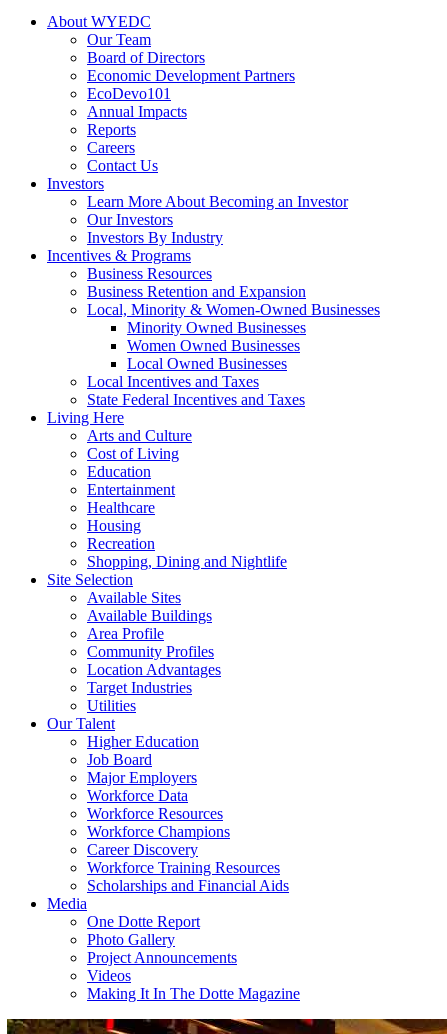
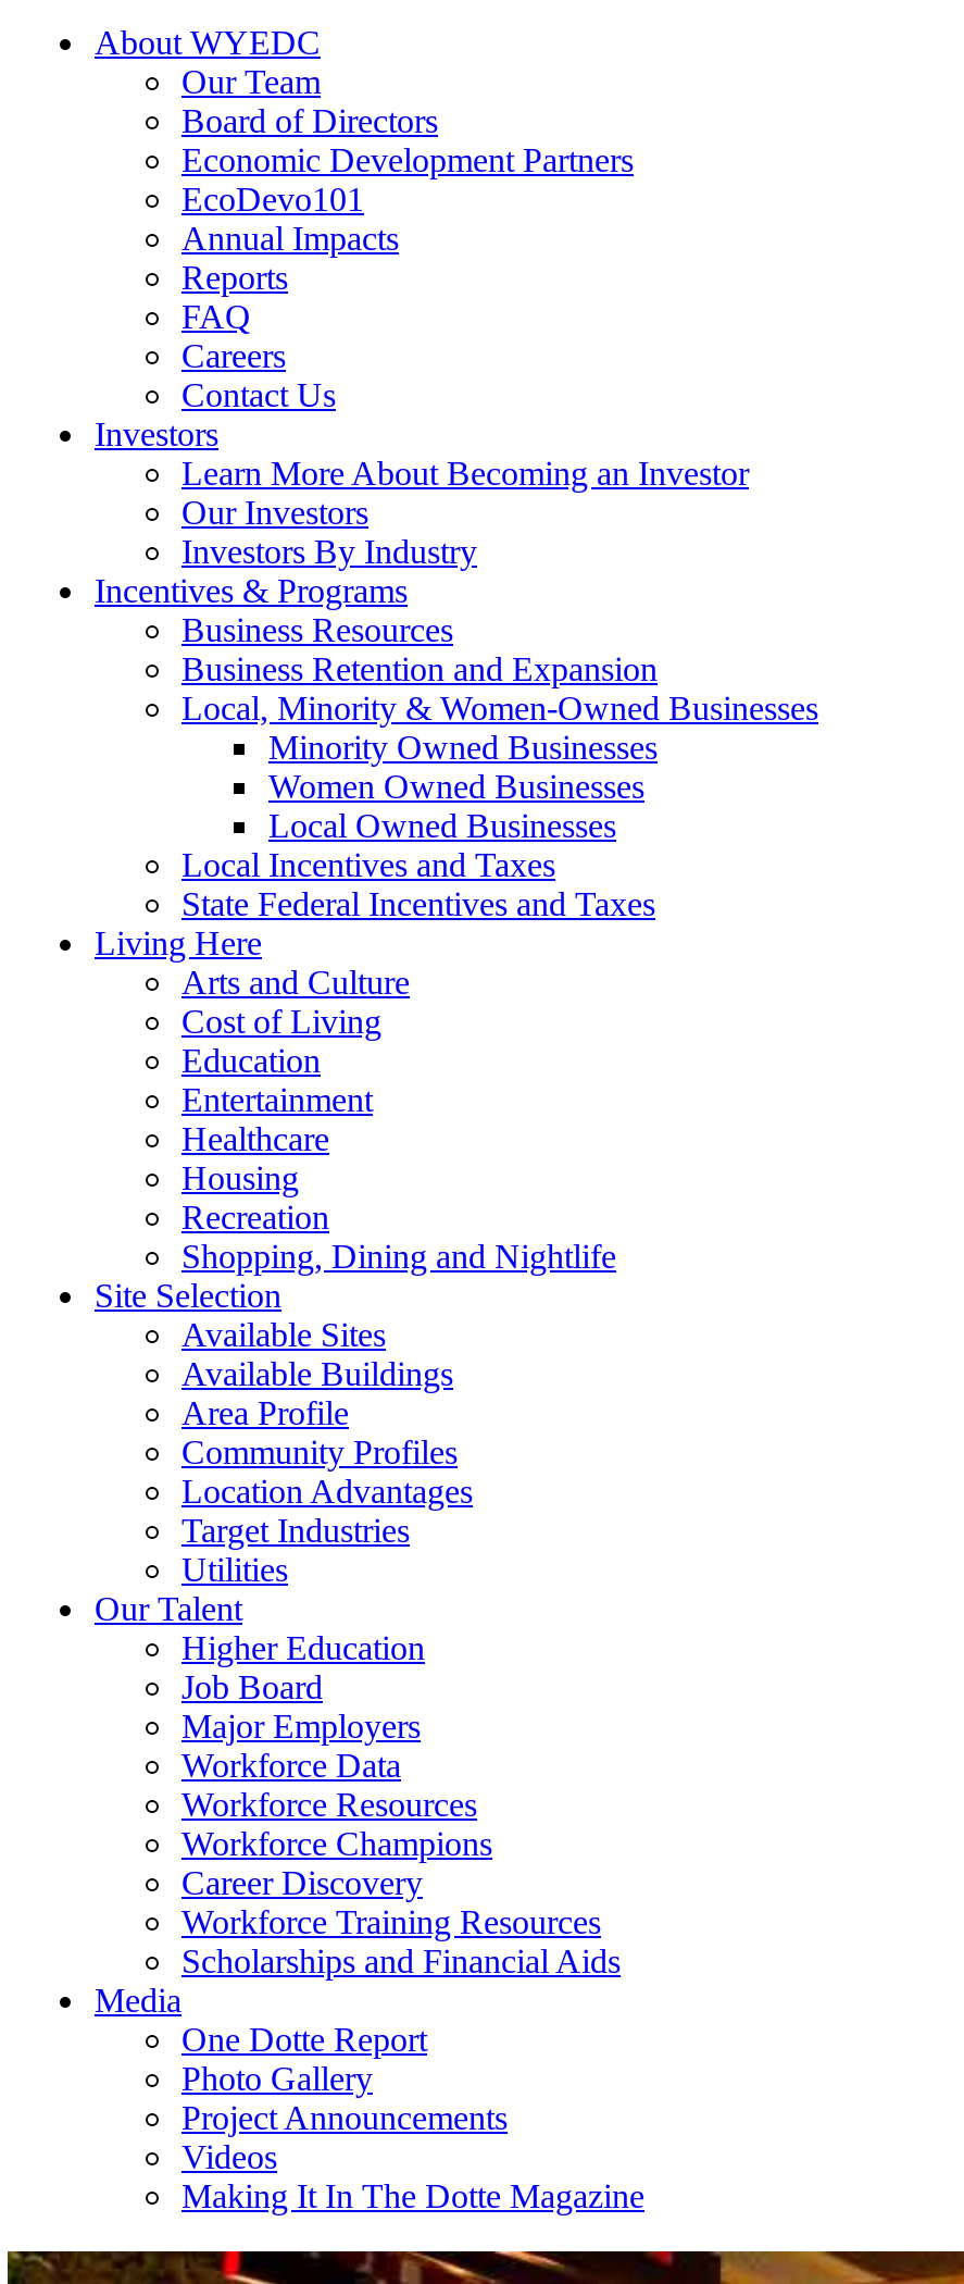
+ FAQ
